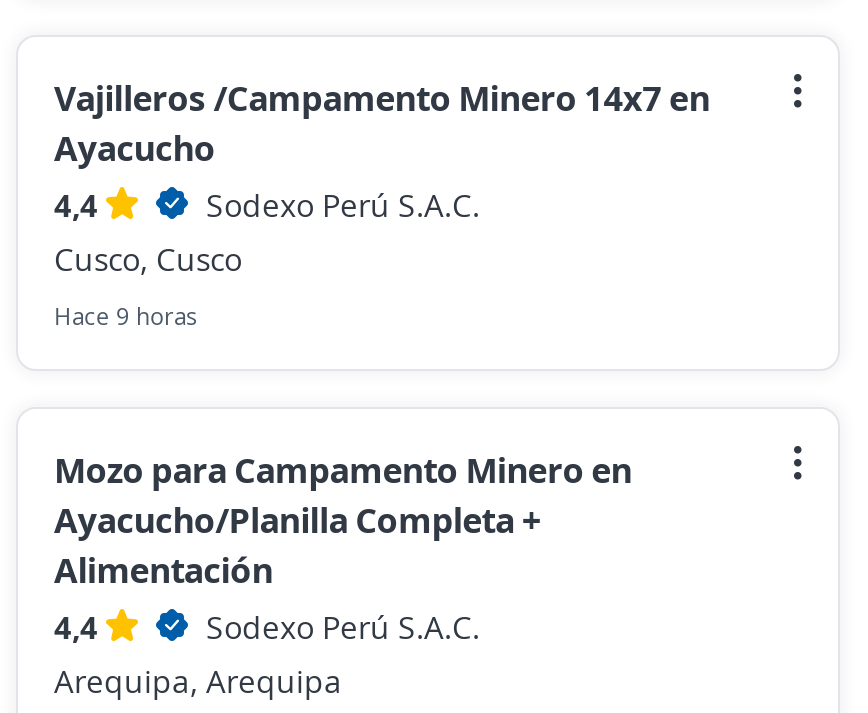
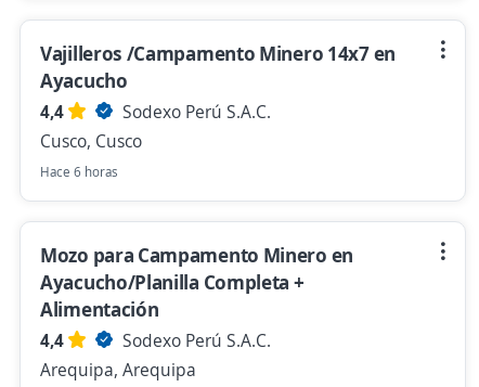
- Hace 9 horas
+ Hace 6 horas
